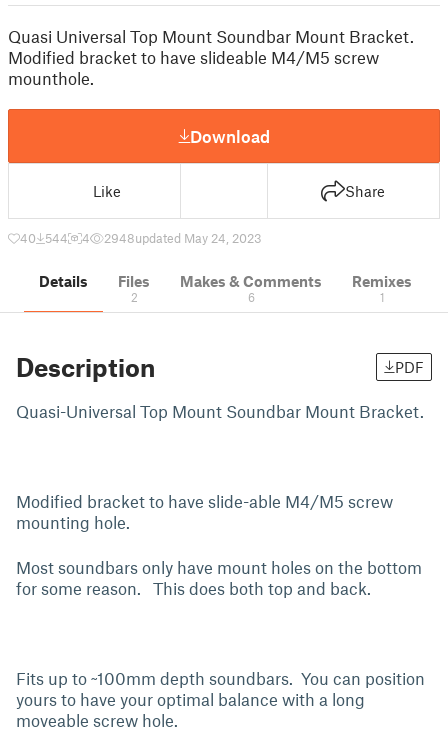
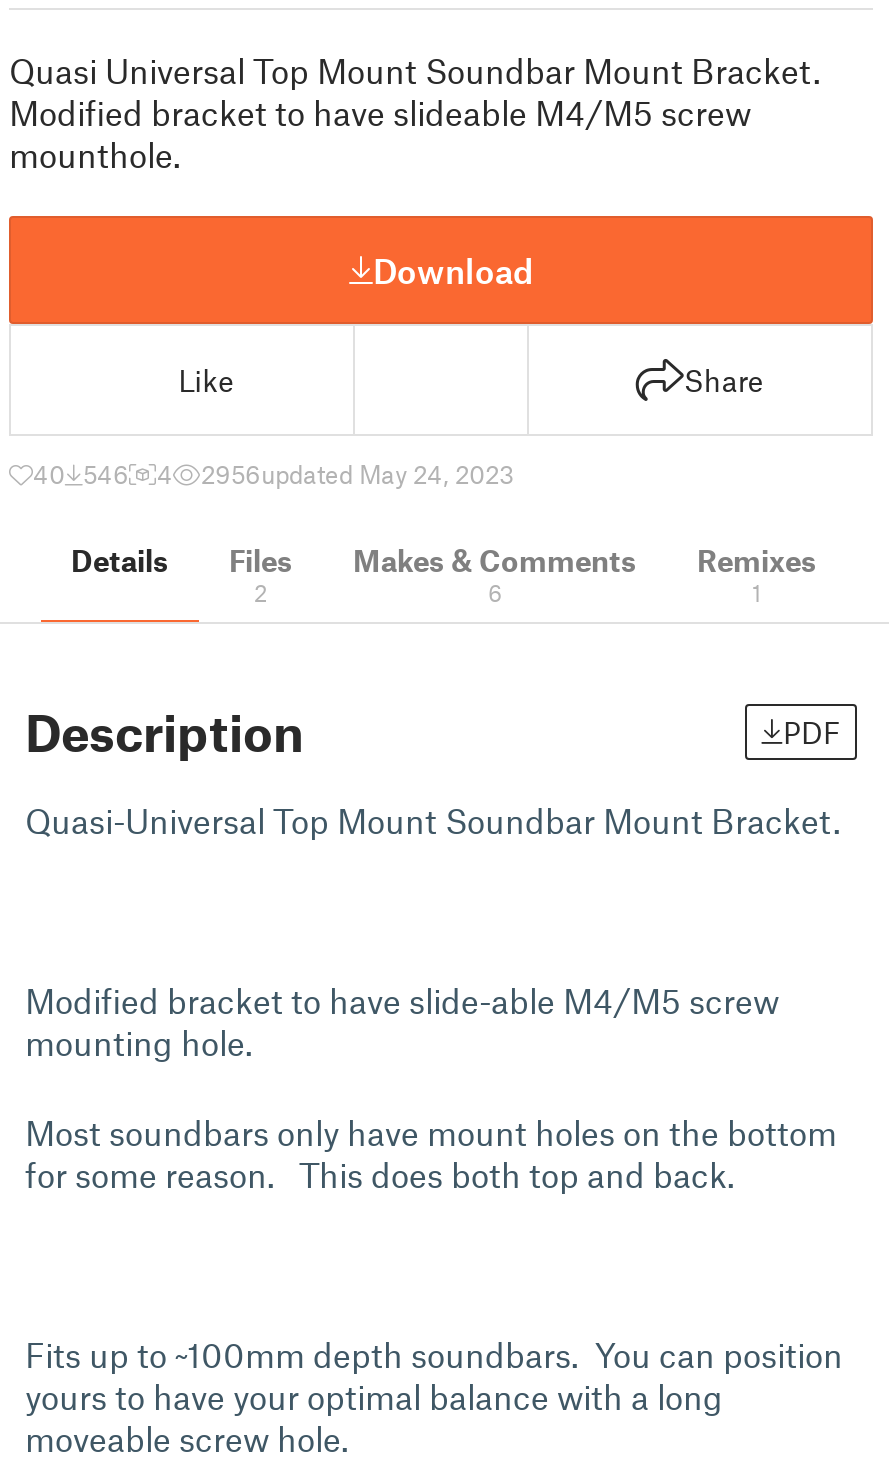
- 40 544
+ 40 546

- 2948updated May 24, 2023
+ 2956updated May 24, 2023
